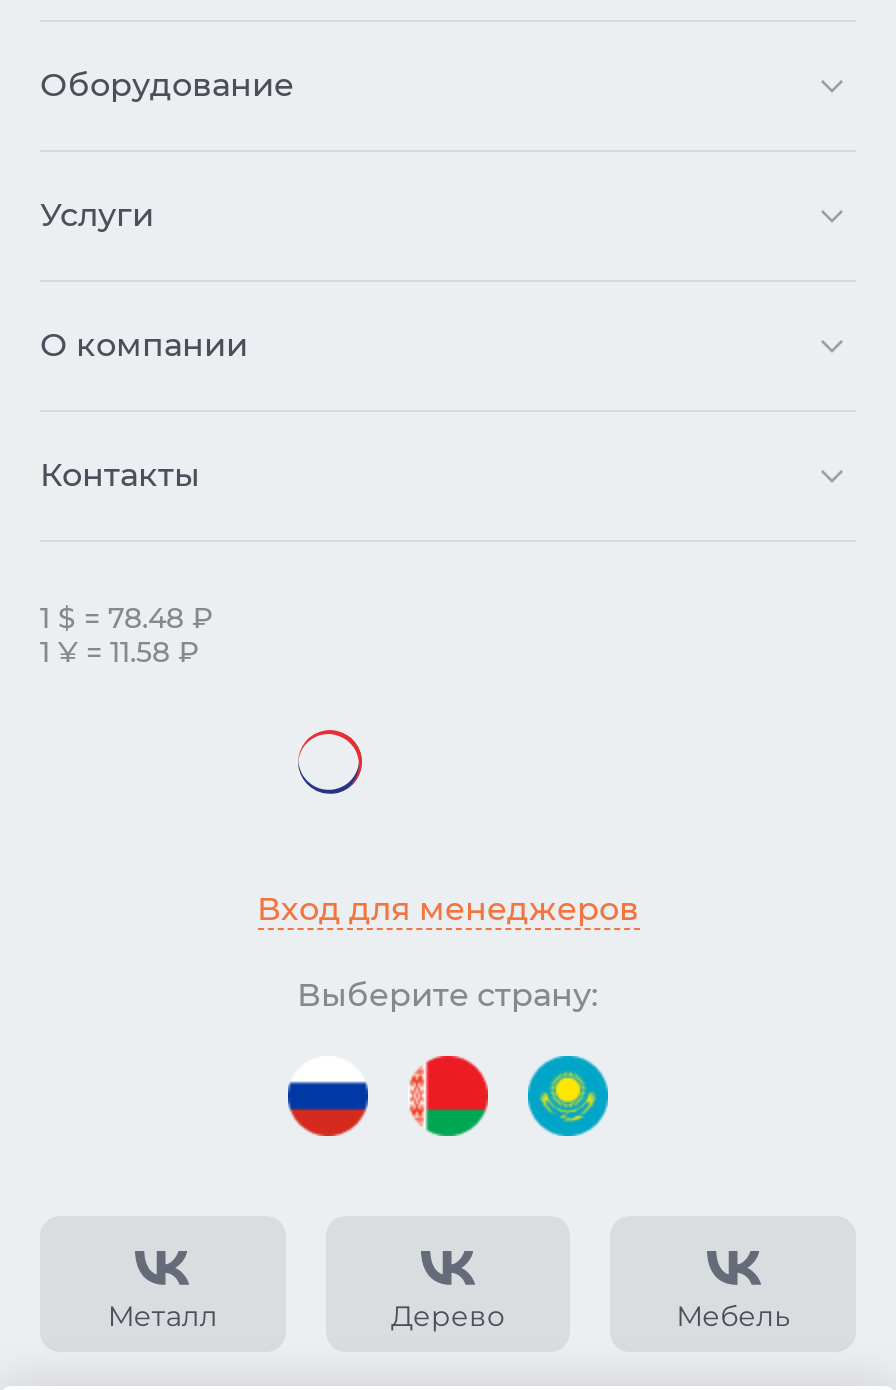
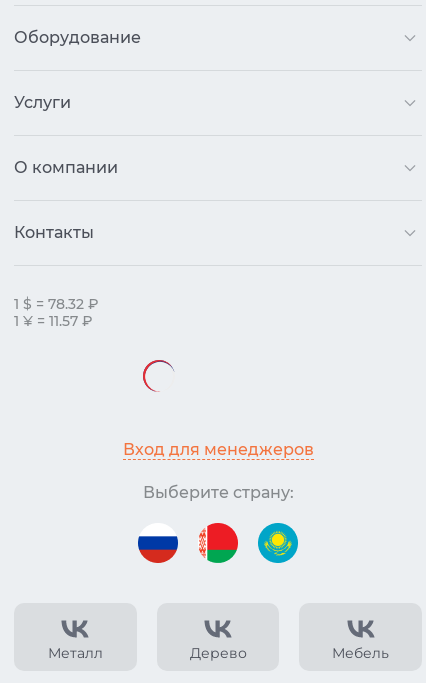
- 1 $ = 78.48 ₽
+ 1 $ = 78.32 ₽

- 1 ¥ = 11.58 ₽
+ 1 ¥ = 11.57 ₽

- [image]
+ [image]
